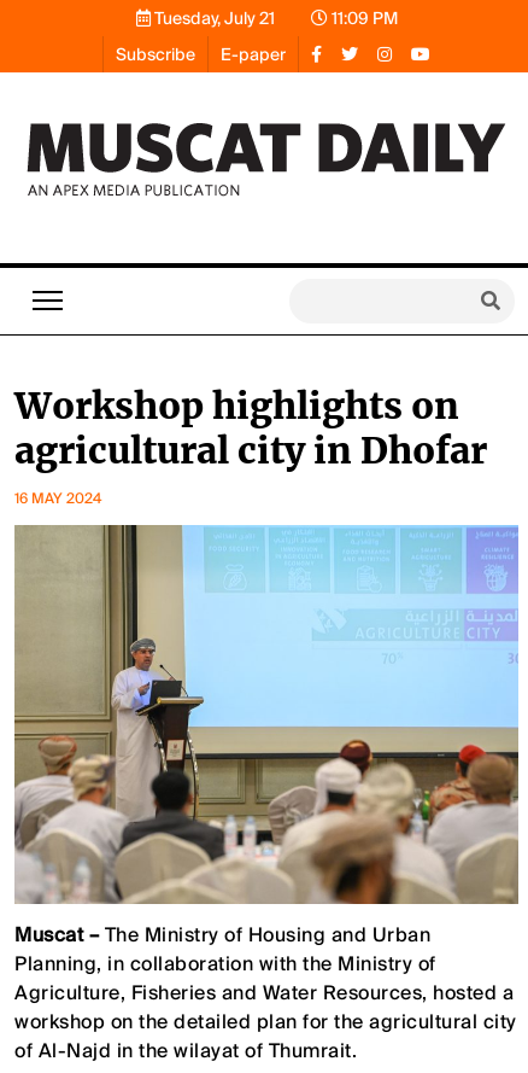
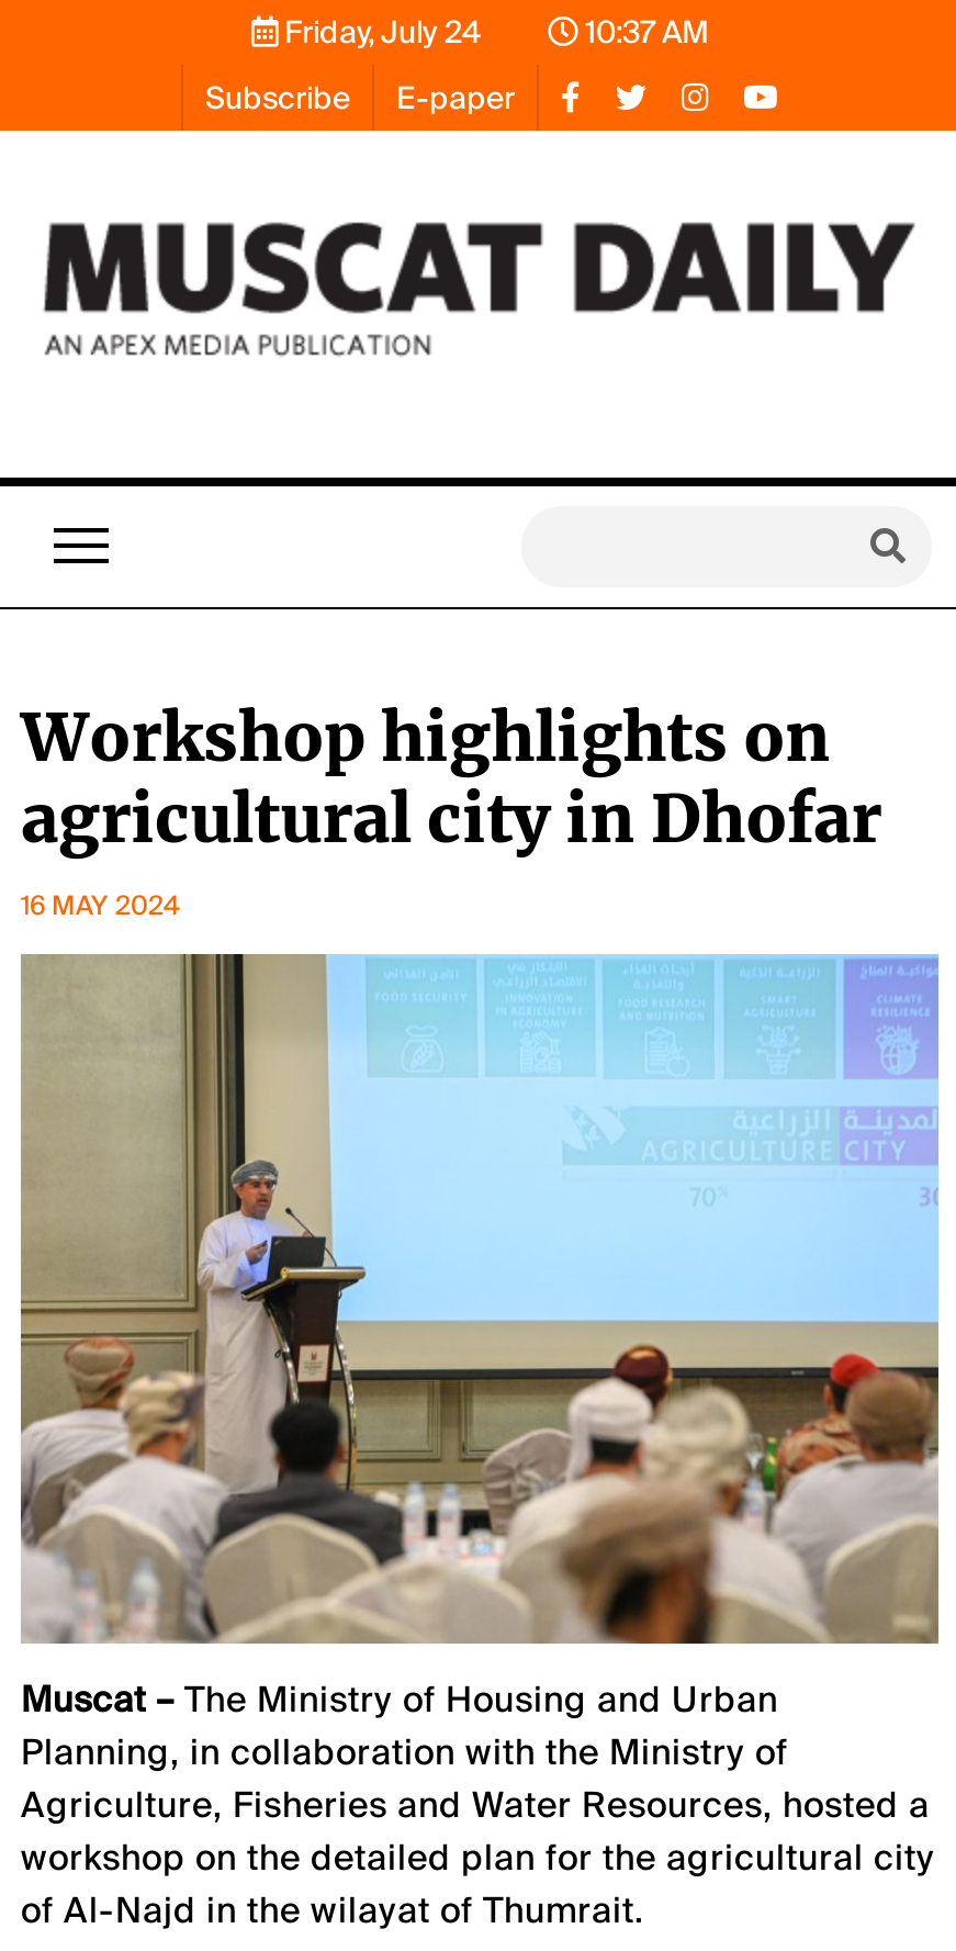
- Tuesday, July 21
- 11:09 PM
+ Friday, July 24
+ 10:37 AM
